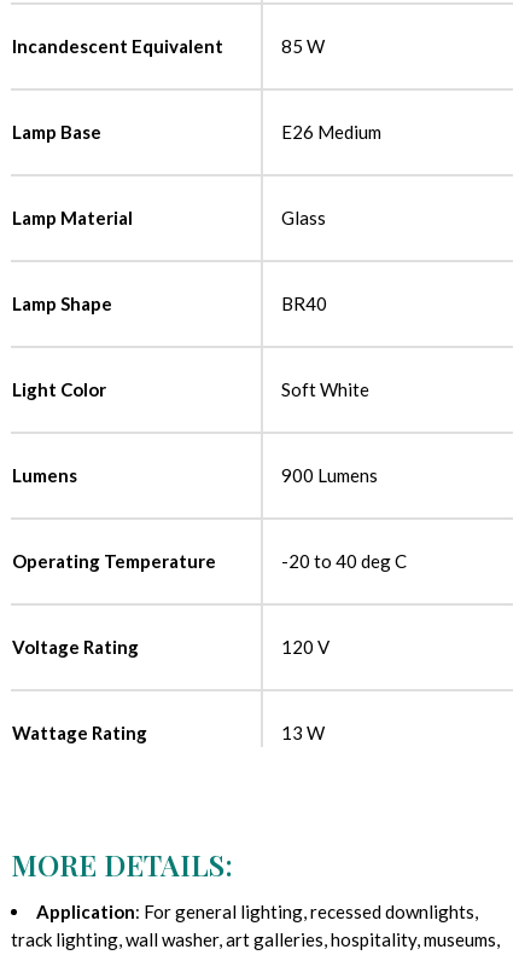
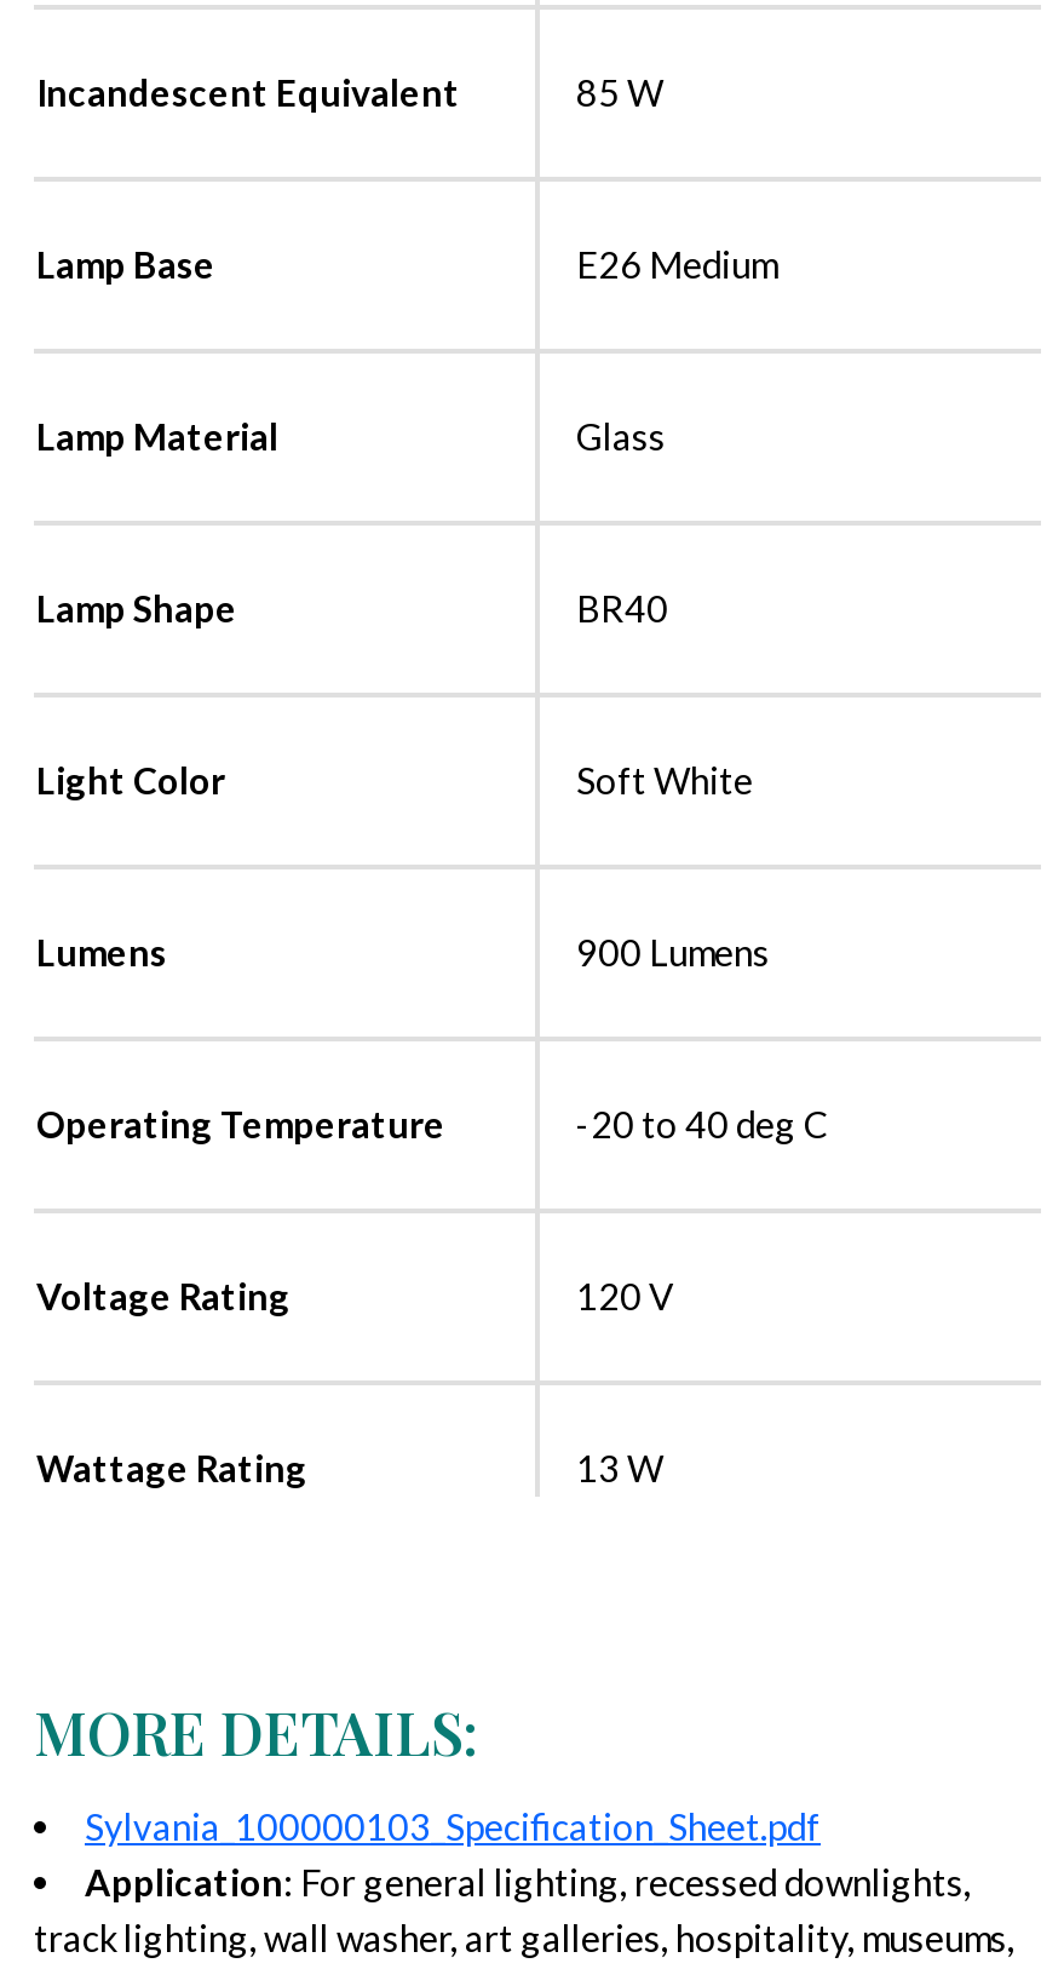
+ Sylvania_100000103_Specification_Sheet.pdf
